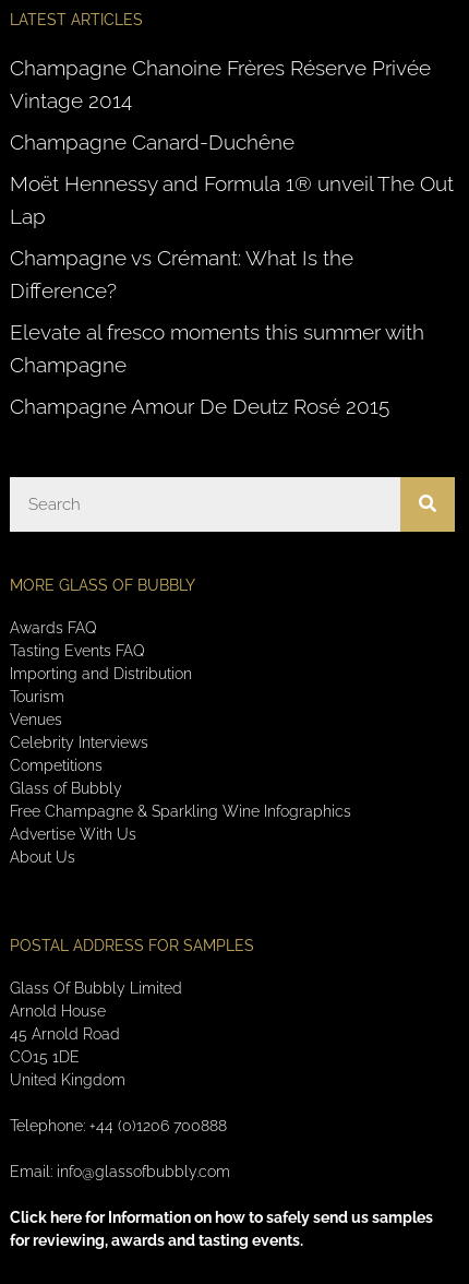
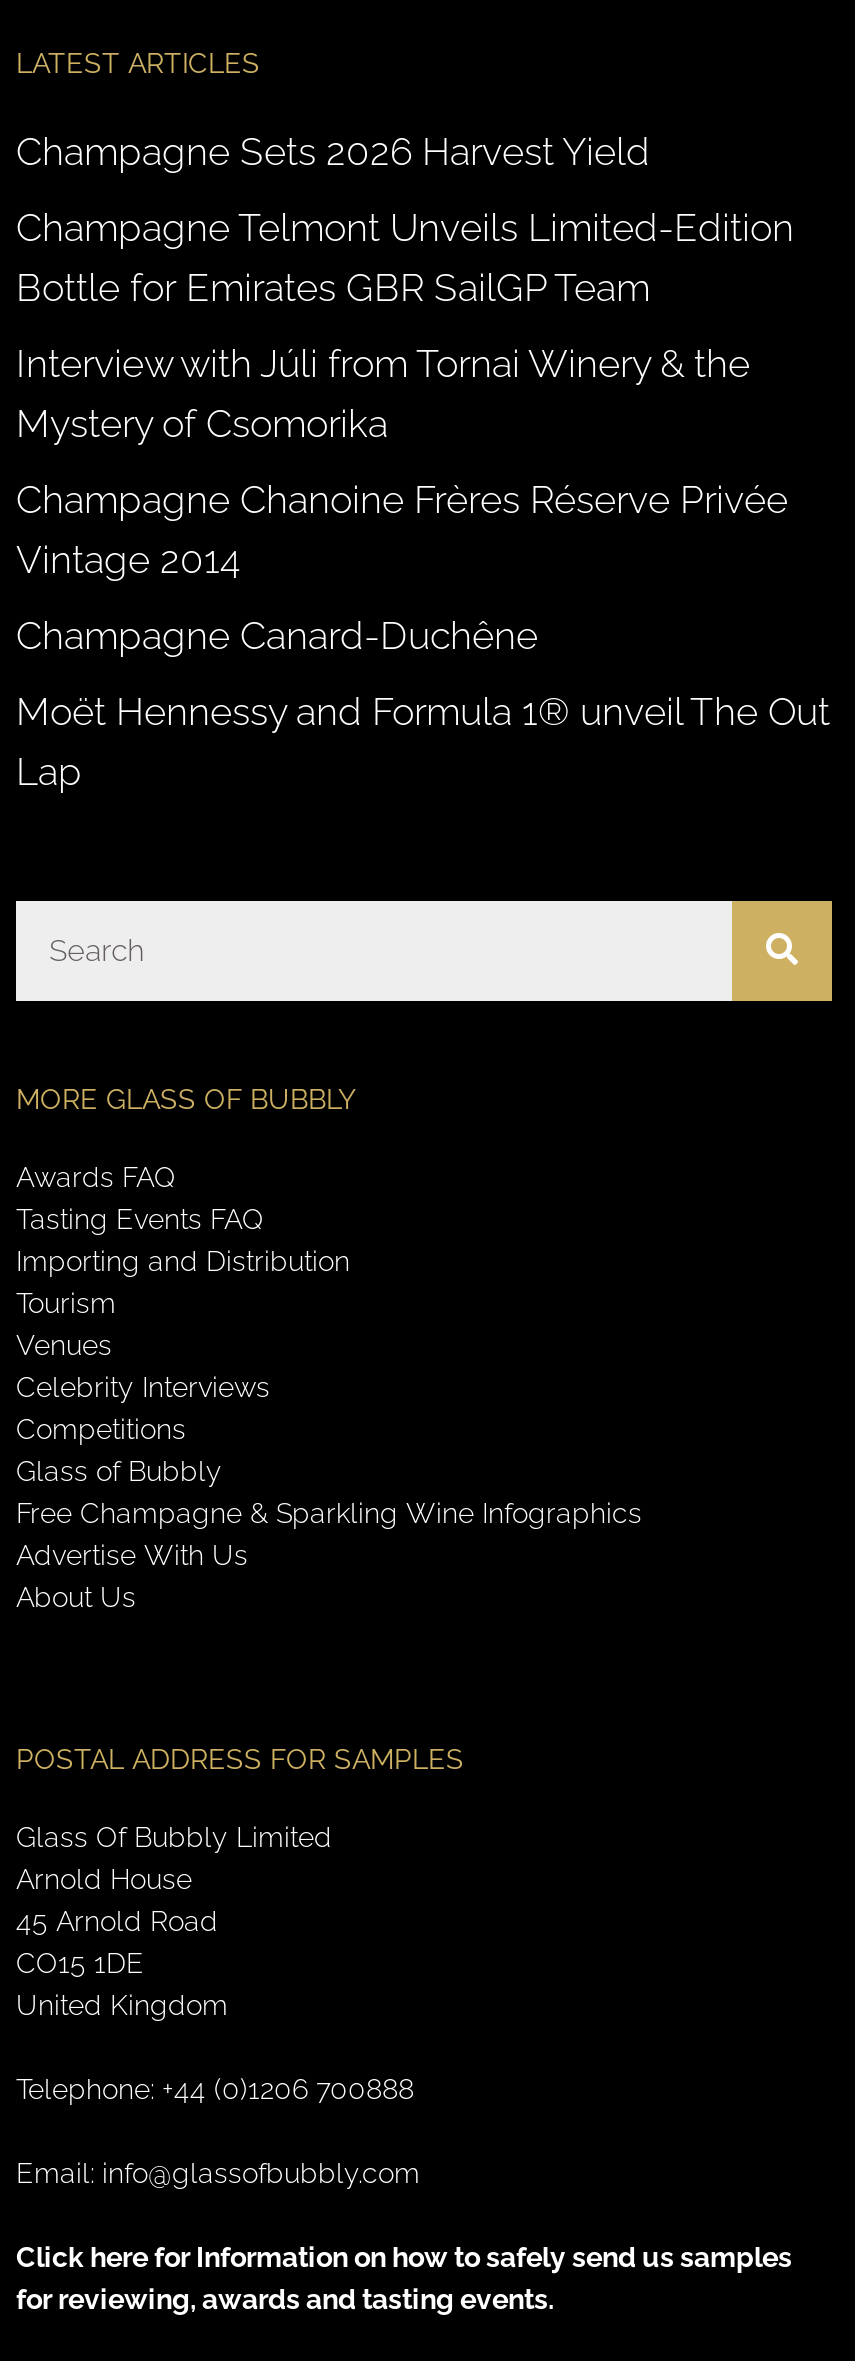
+ Champagne Sets 2026 Harvest Yield
+ Champagne Telmont Unveils Limited-Edition
+ Bottle for Emirates GBR SailGP Team
+ Interview with Júli from Tornai Winery & the
+ Mystery of Csomorika

moved down: Champagne Chanoine Frères Réserve Privée | Vintage 2014 | Champagne Canard-Duchêne | Moët Hennessy and Formula 1® unveil The Out | Lap

- Champagne vs Crémant: What Is the
- Difference?
- Elevate al fresco moments this summer with
- Champagne
- Champagne Amour De Deutz Rosé 2015
